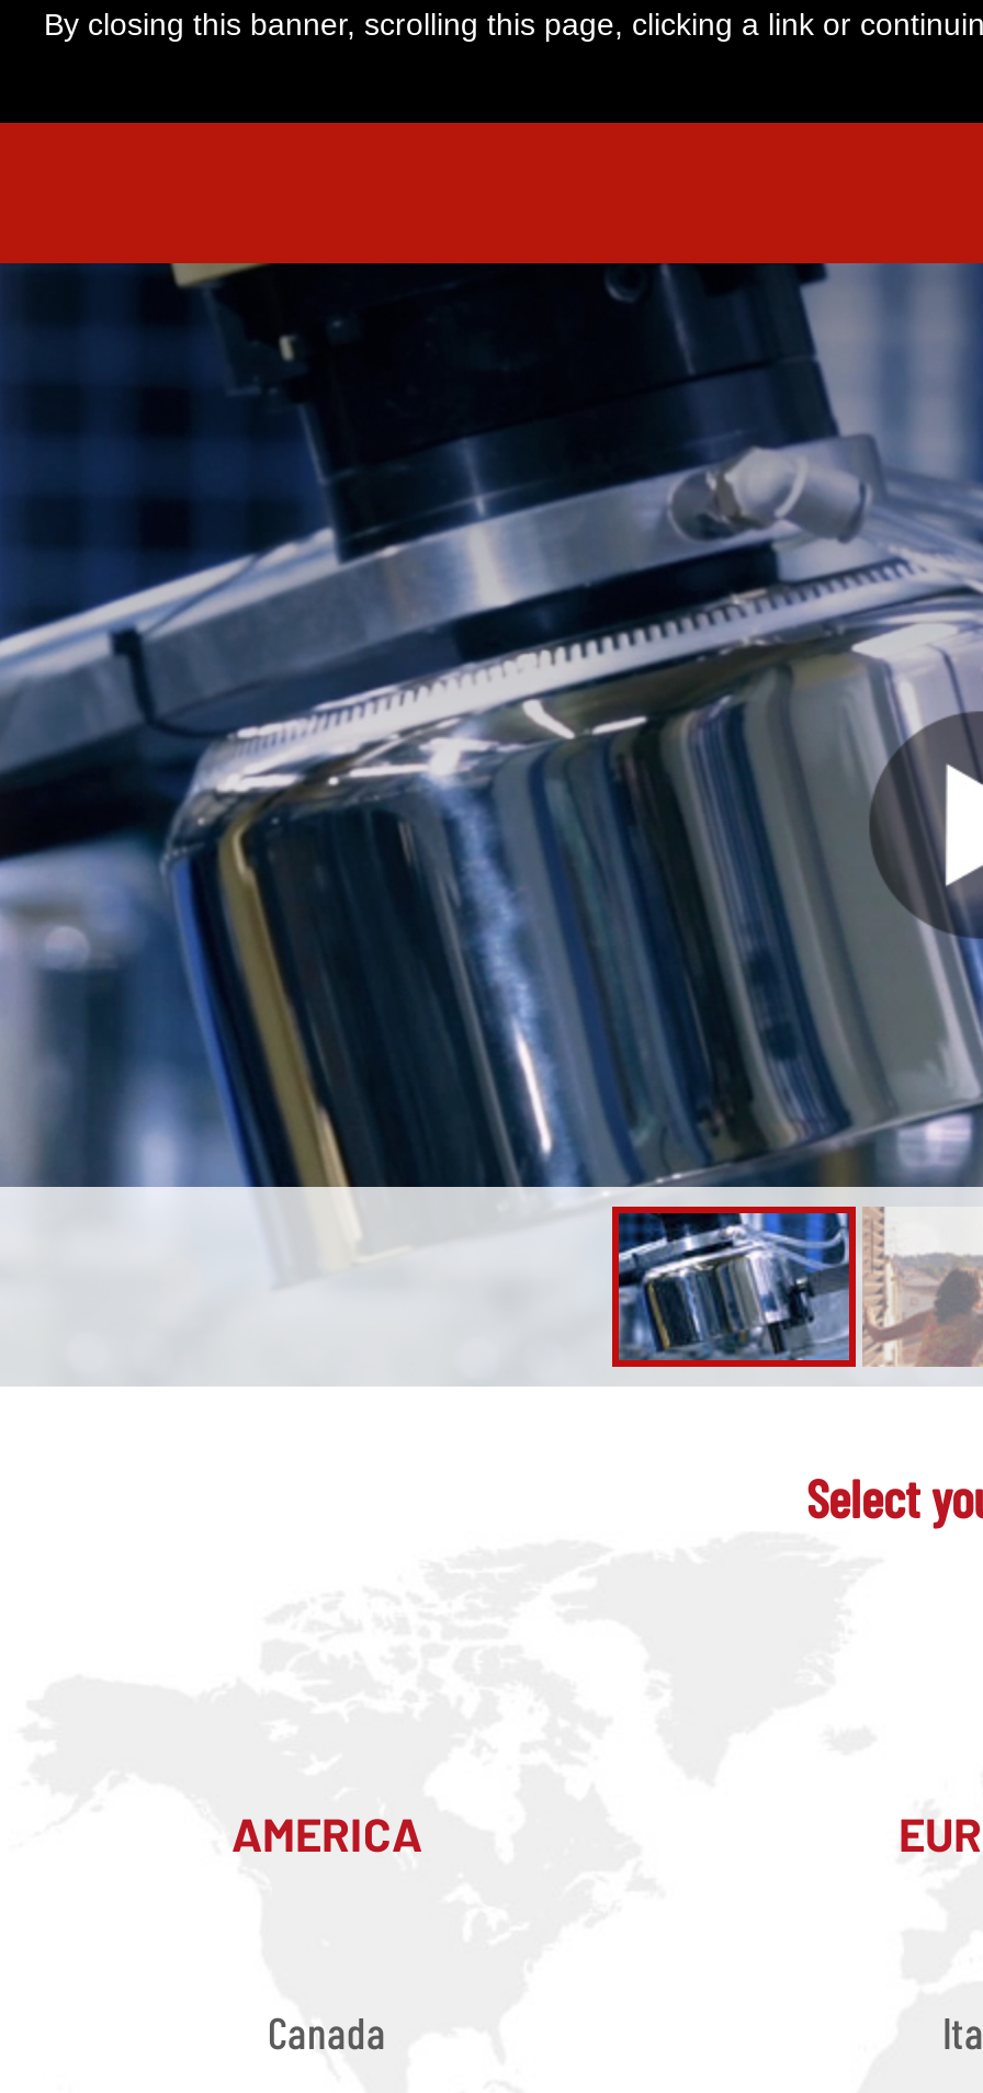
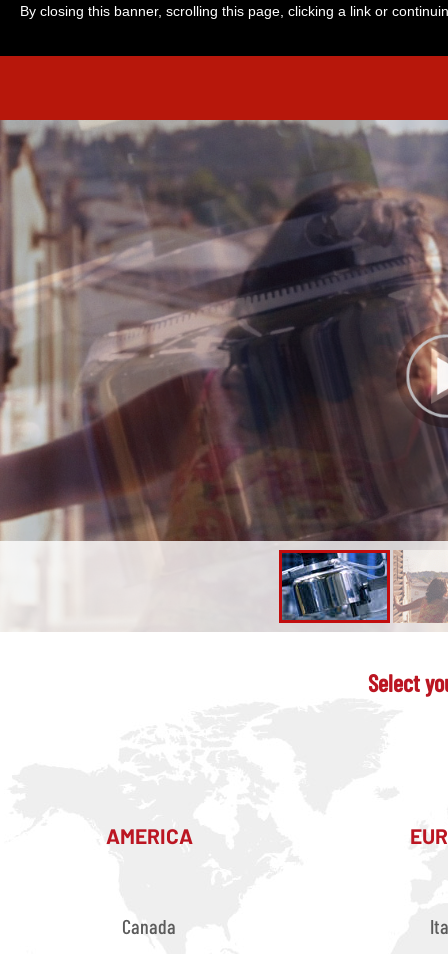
- [image]
+ [image]
